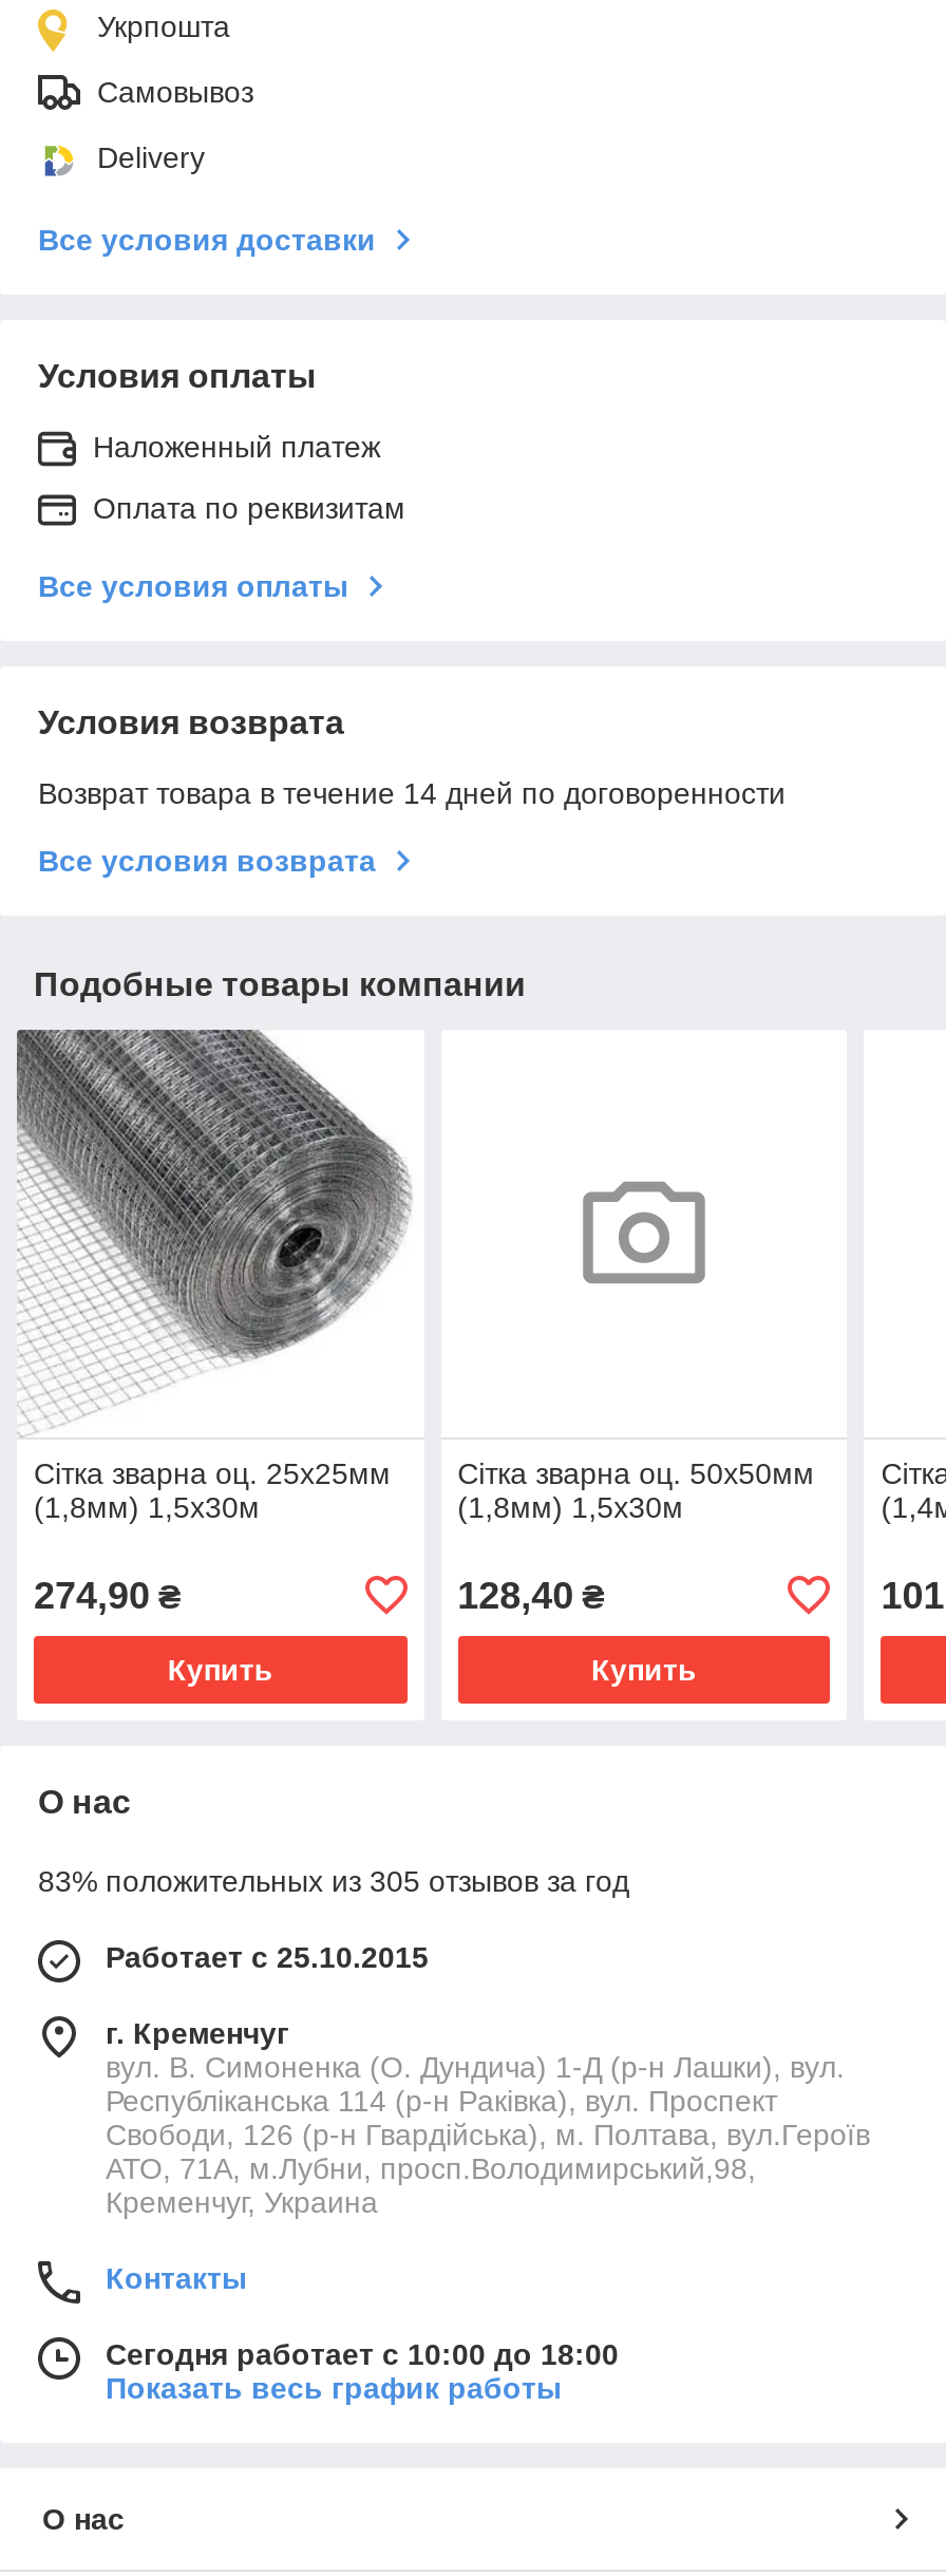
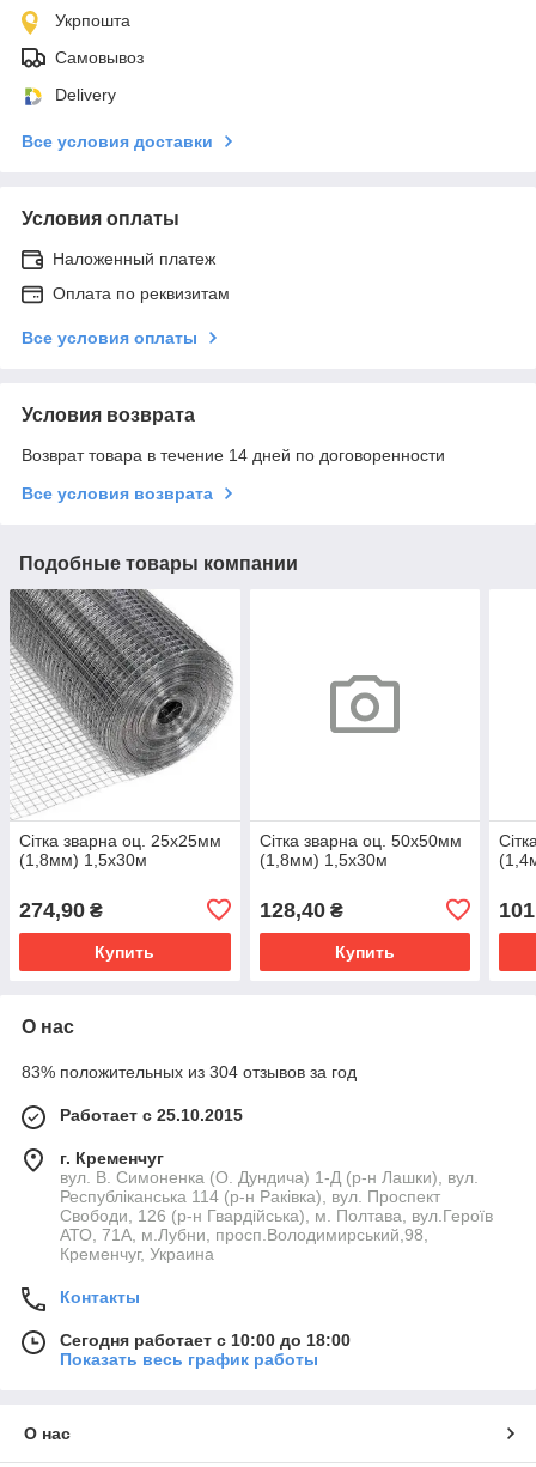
- 83% положительных из 305 отзывов за год
+ 83% положительных из 304 отзывов за год
